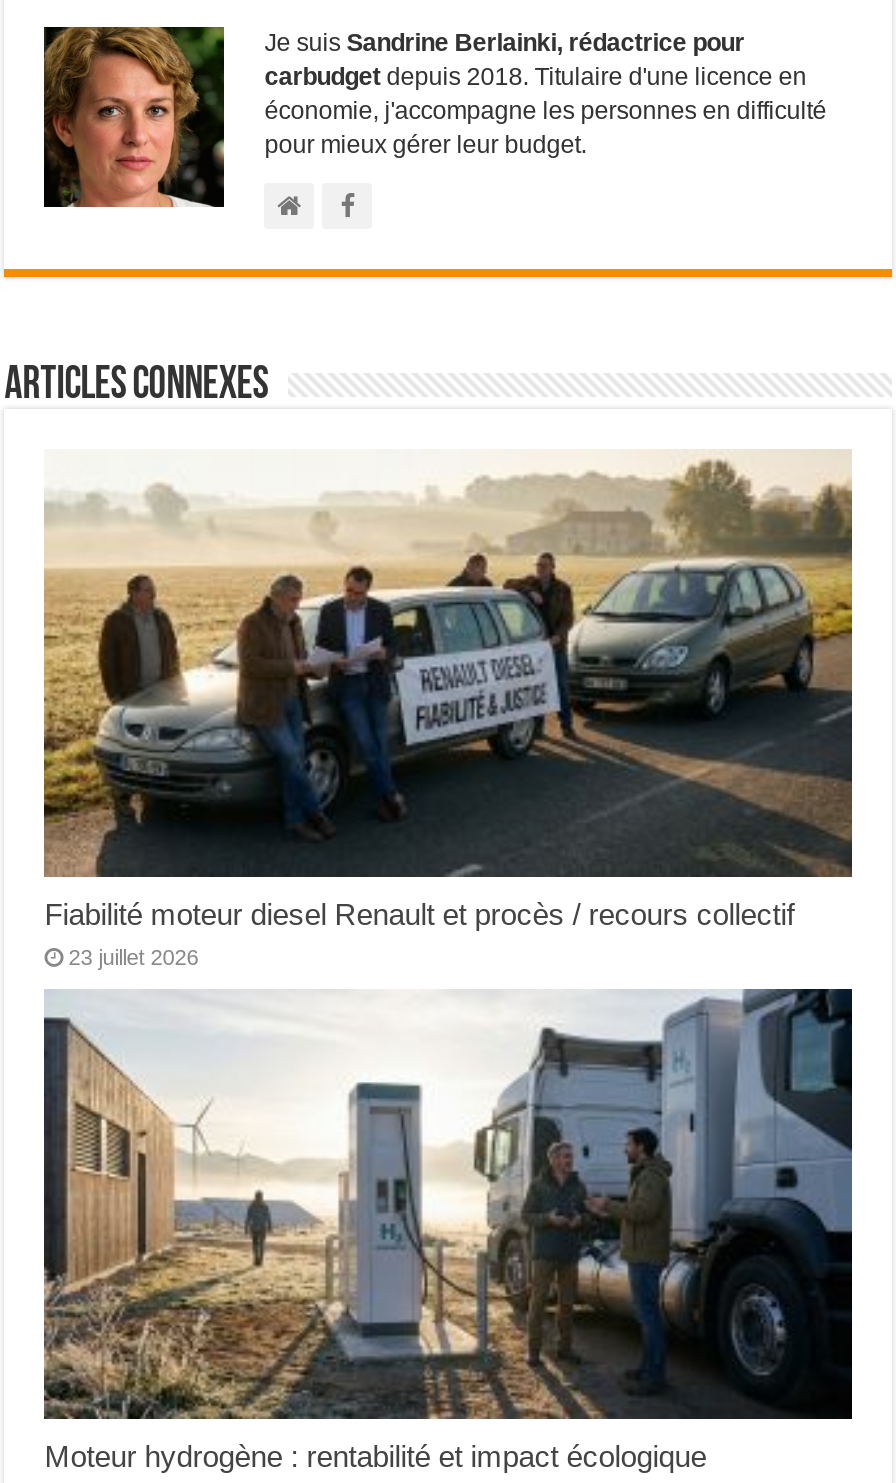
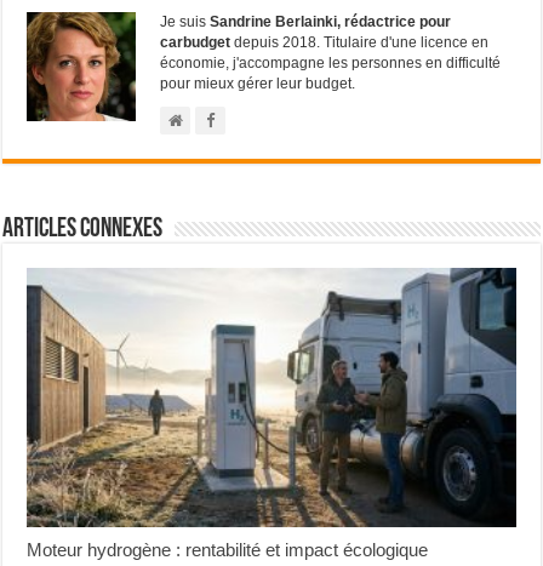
- [image]
- Fiabilité moteur diesel Renault et procès / recours collectif
- 23 juillet 2026
